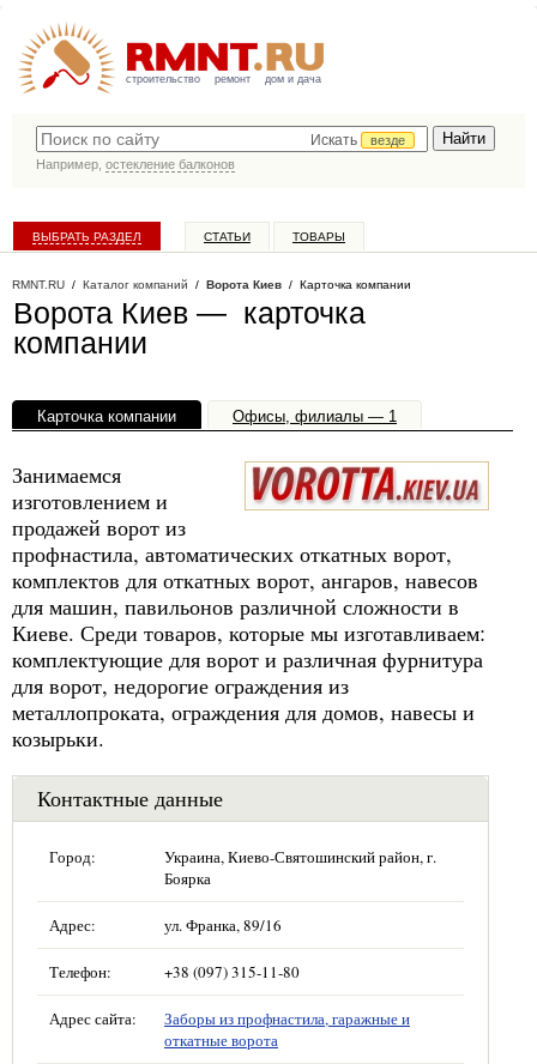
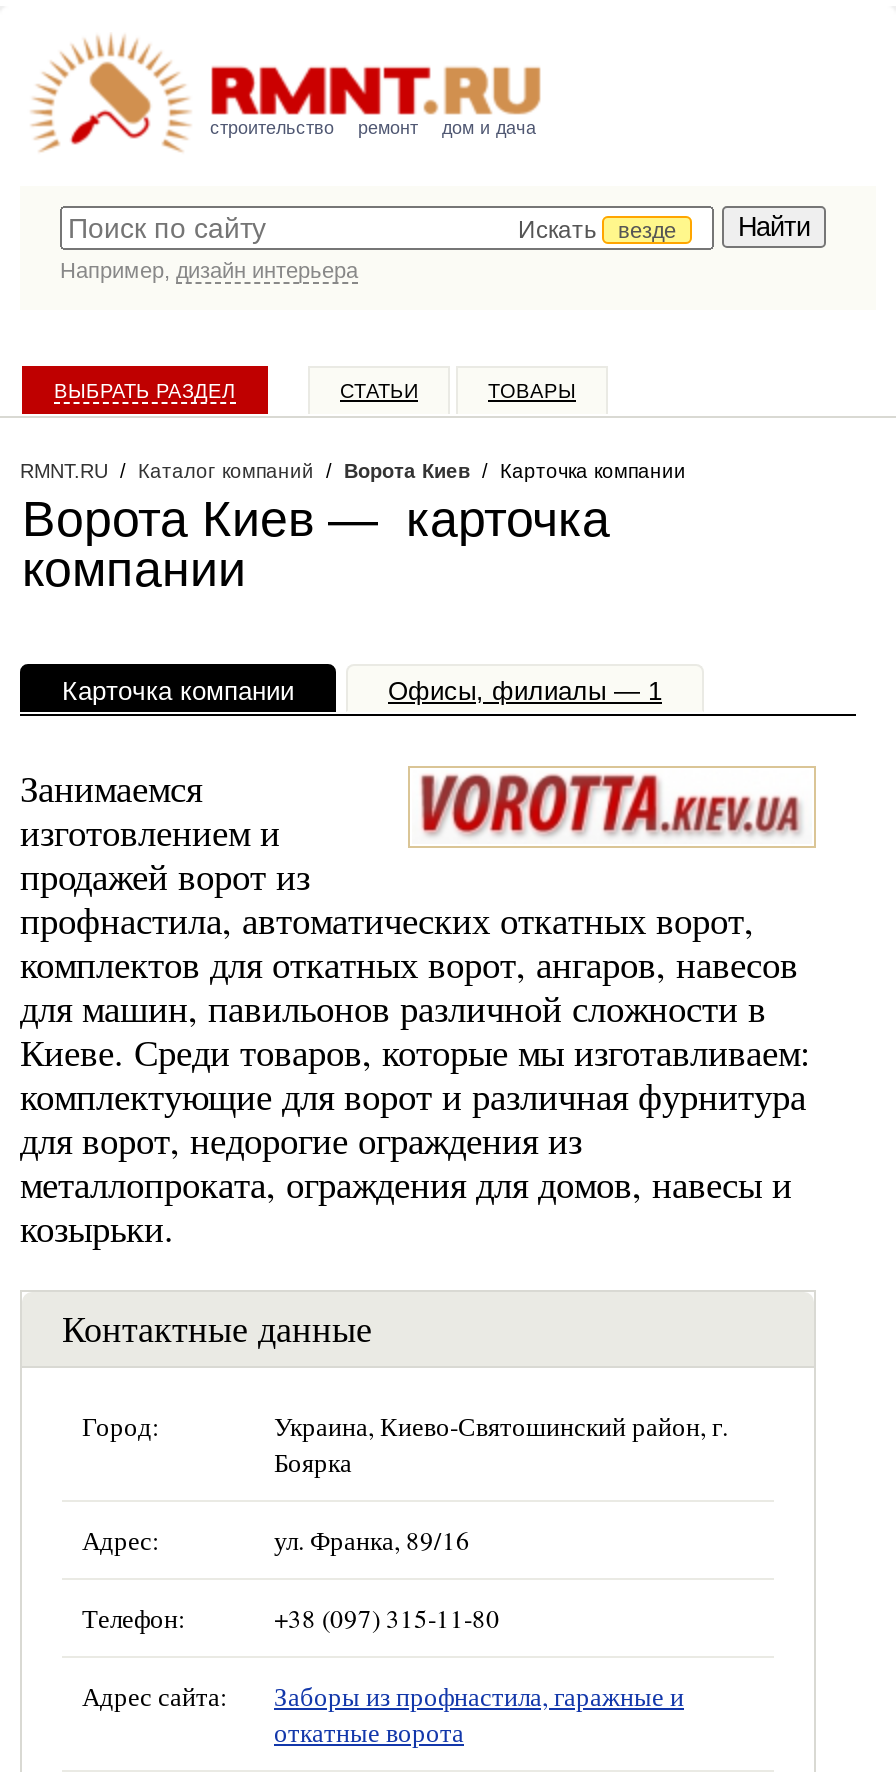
- Например, остекление балконов
+ Например, дизайн интерьера
